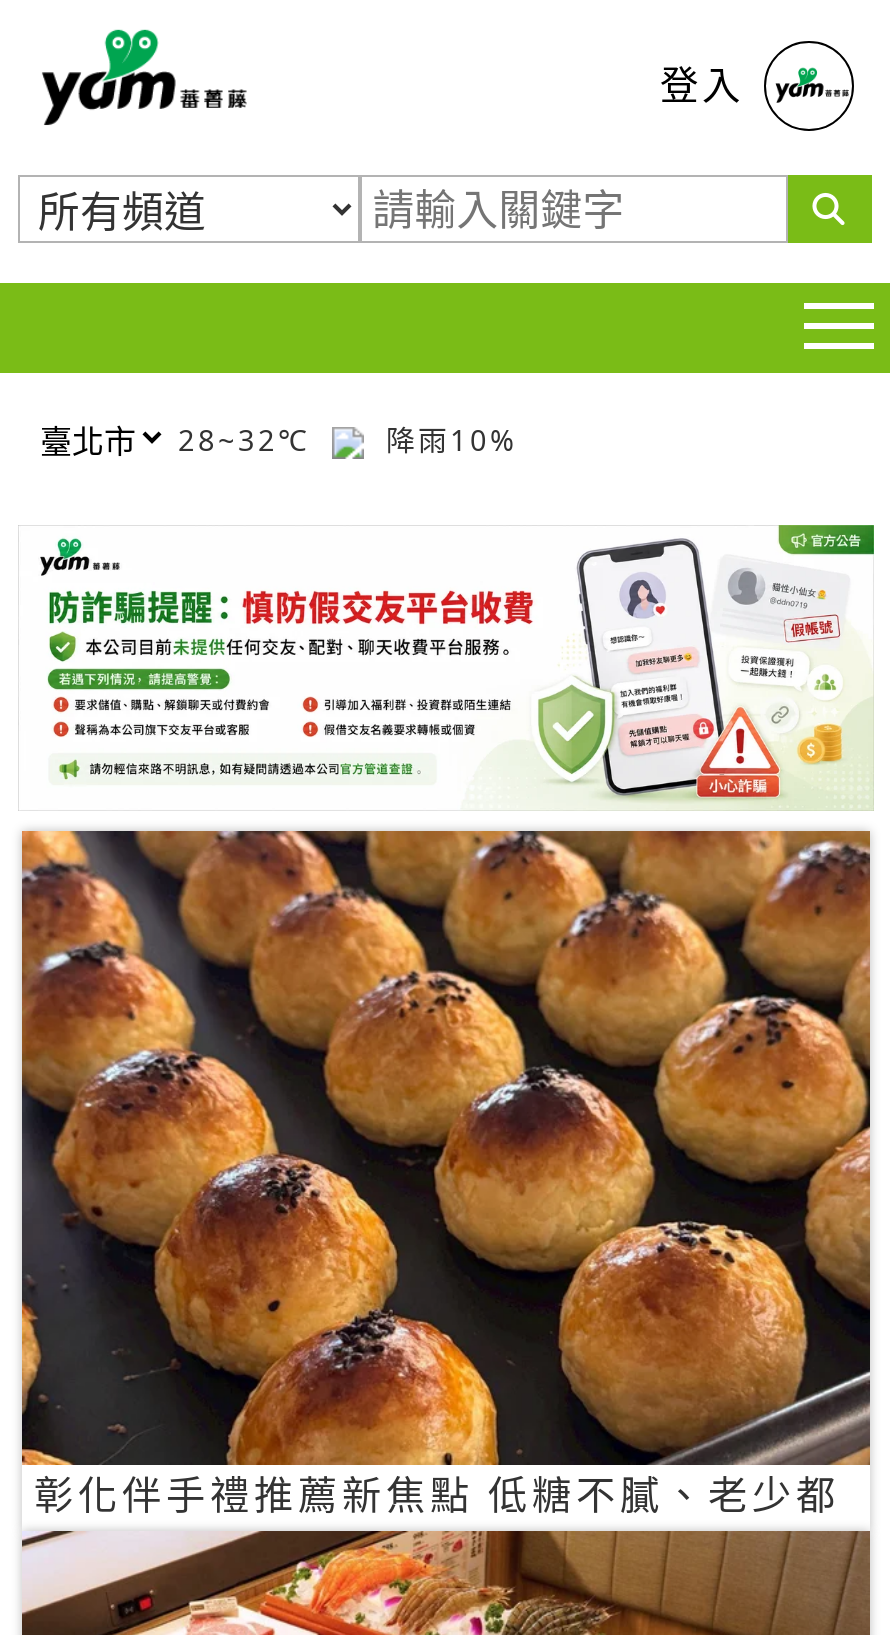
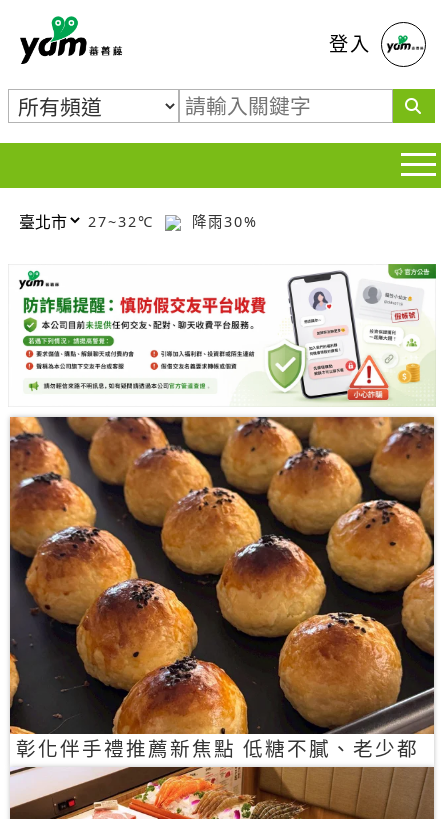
- 28~32℃
+ 27~32℃

- 降雨10%
+ 降雨30%
